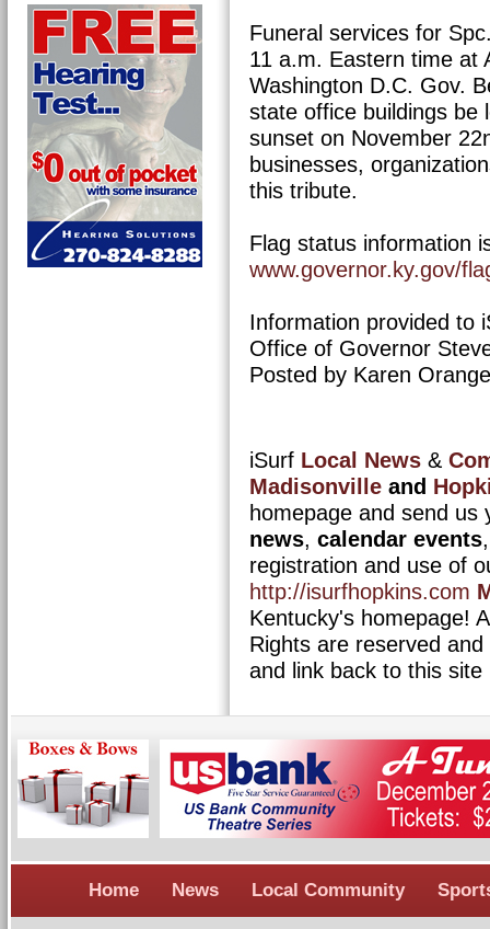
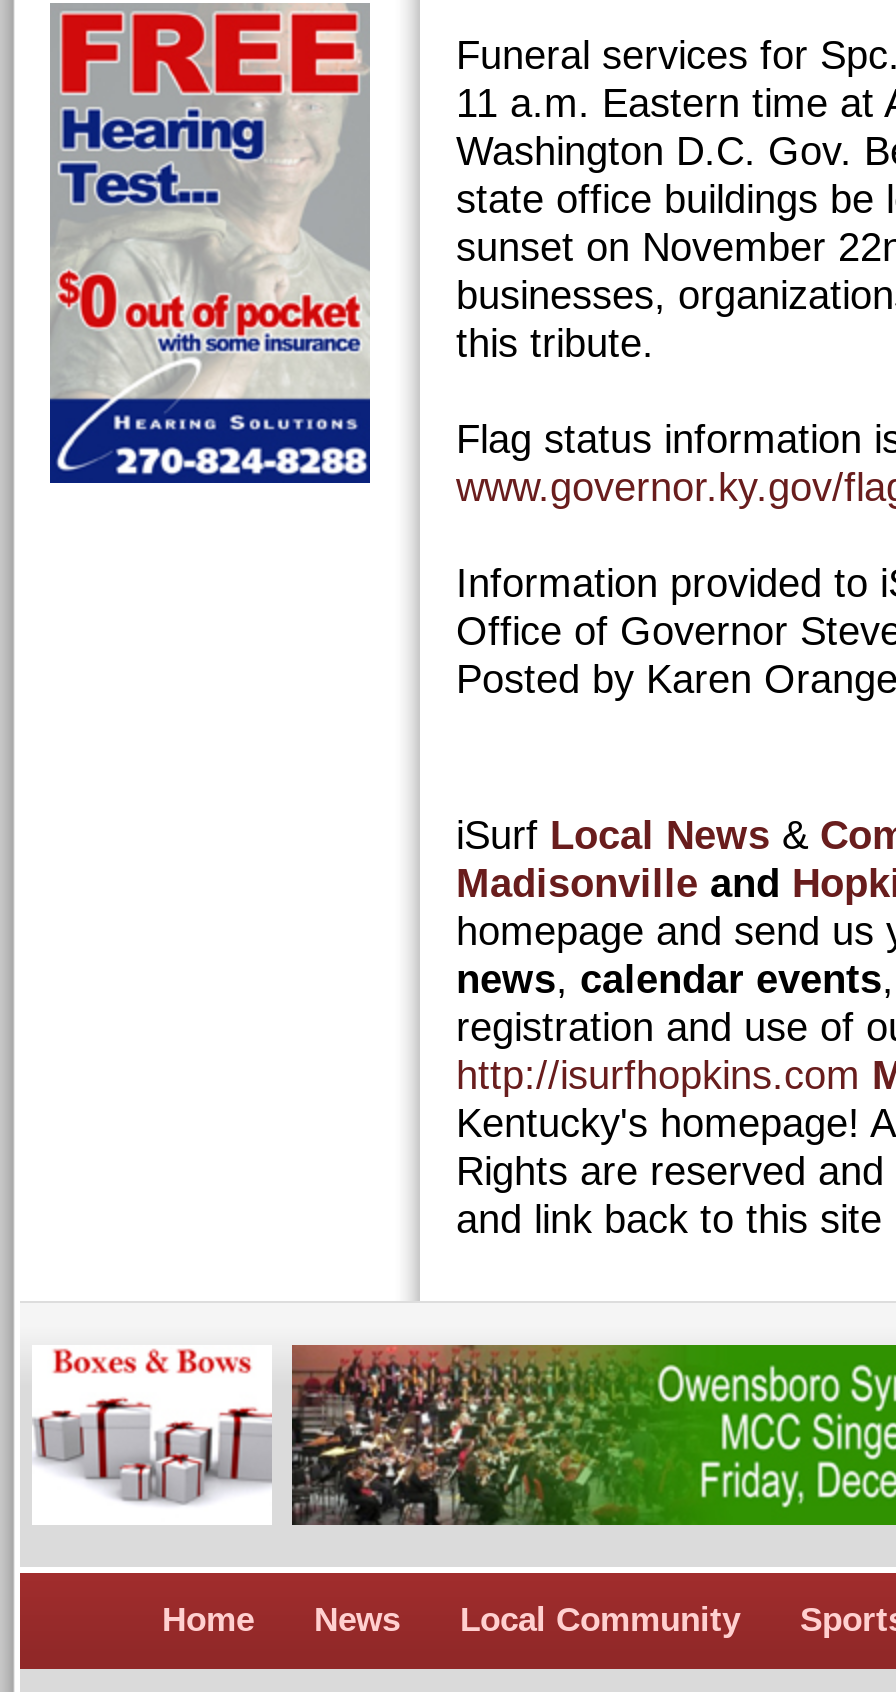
- [image]
+ [image]
